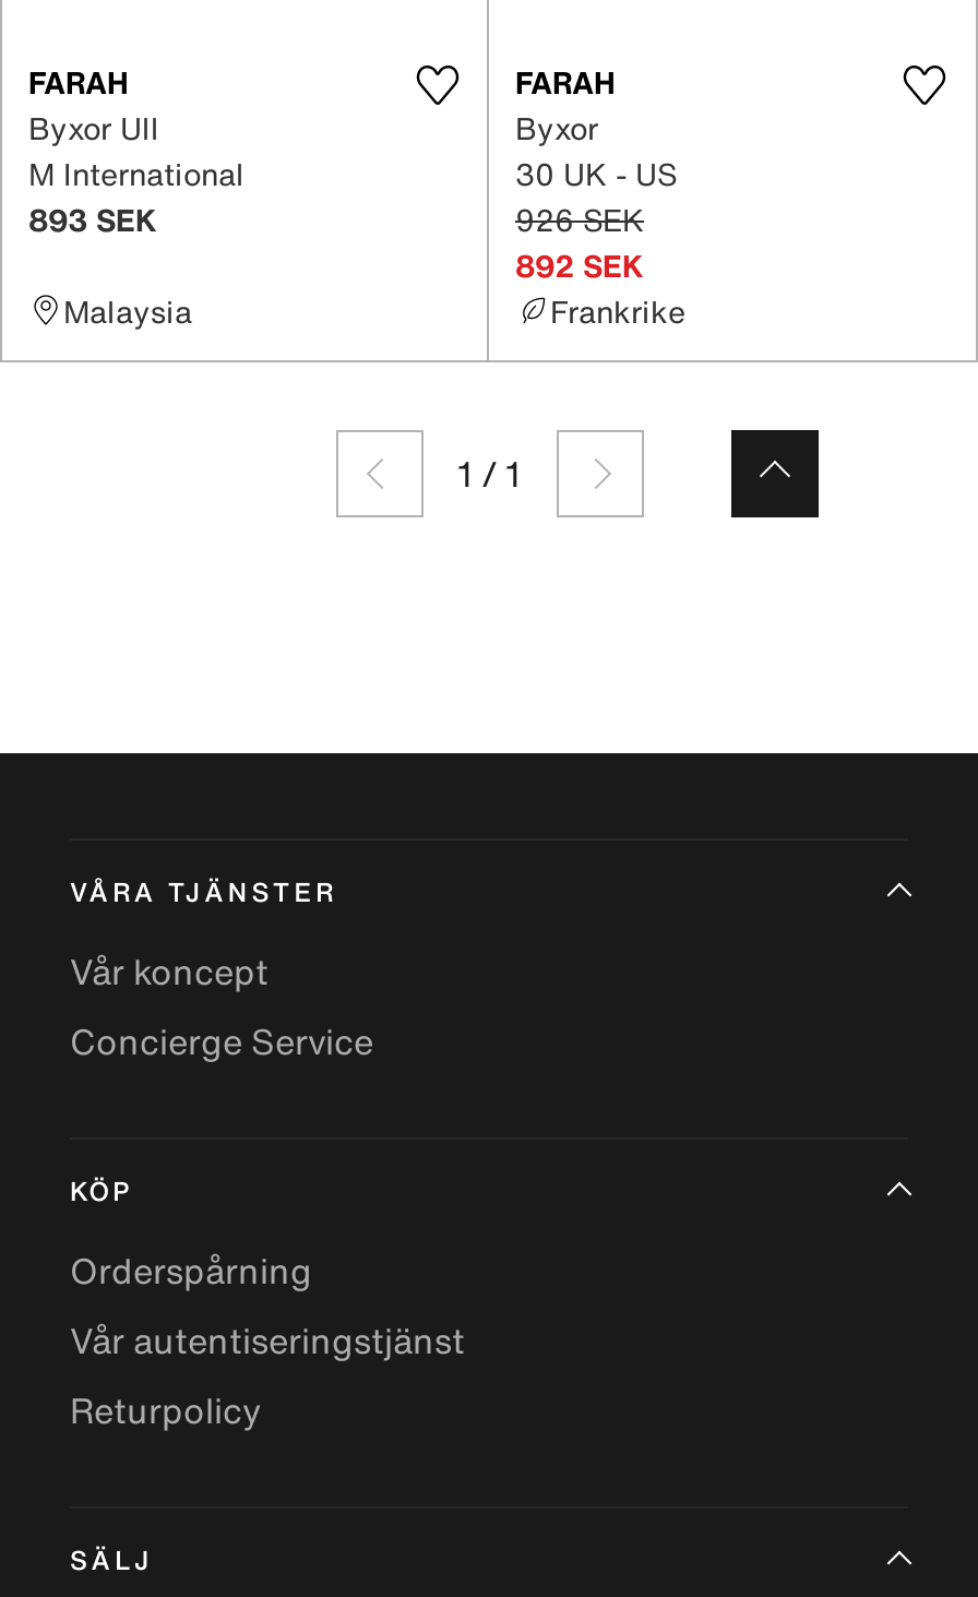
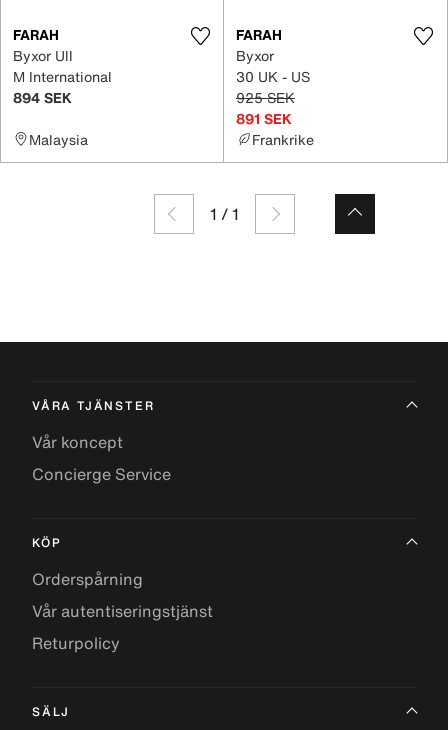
- 893 SEK
+ 894 SEK

- 926 SEK
+ 925 SEK

- 892 SEK
+ 891 SEK
